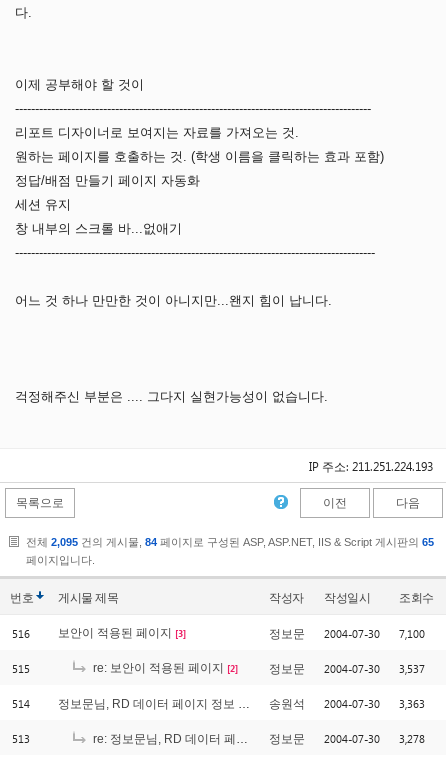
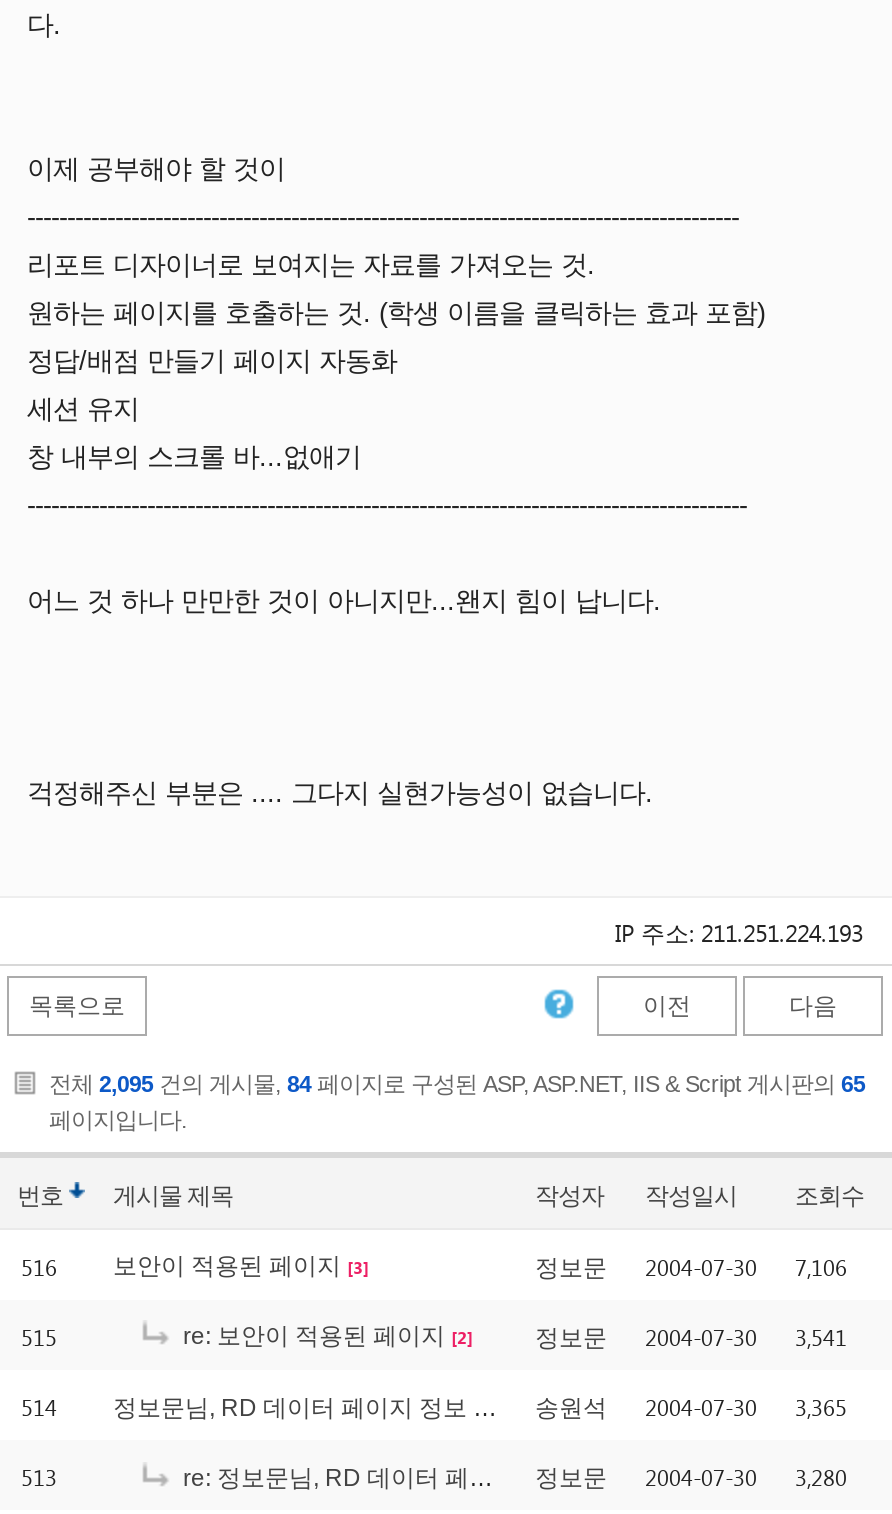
- 정보문 2004-07-30 7,100
+ 정보문 2004-07-30 7,106

- 정보문 2004-07-30 3,537
+ 정보문 2004-07-30 3,541

- 3,363
+ 3,365

- 정보문 2004-07-30 3,278
+ 정보문 2004-07-30 3,280
